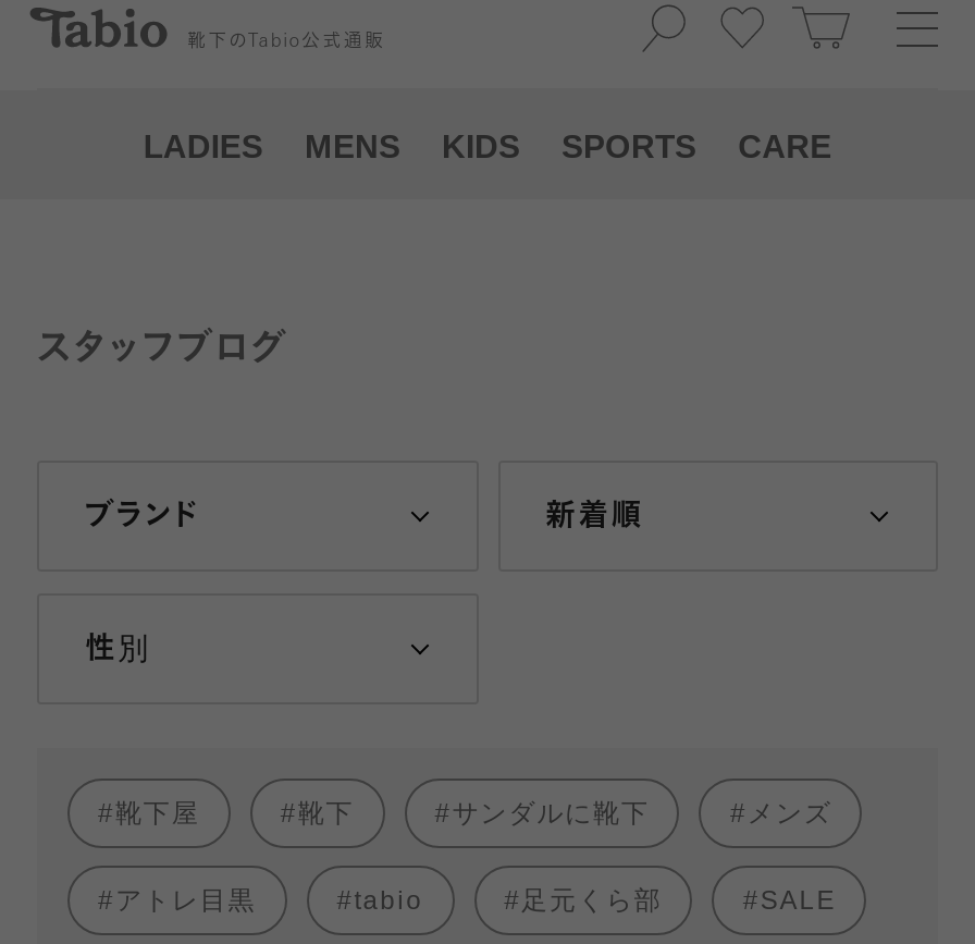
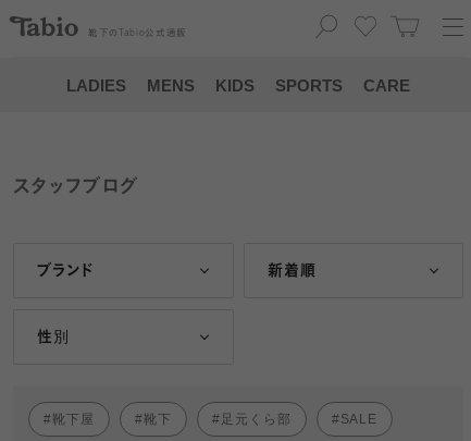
- サンダルに靴下
- メンズ
- アトレ目黒
- tabio
